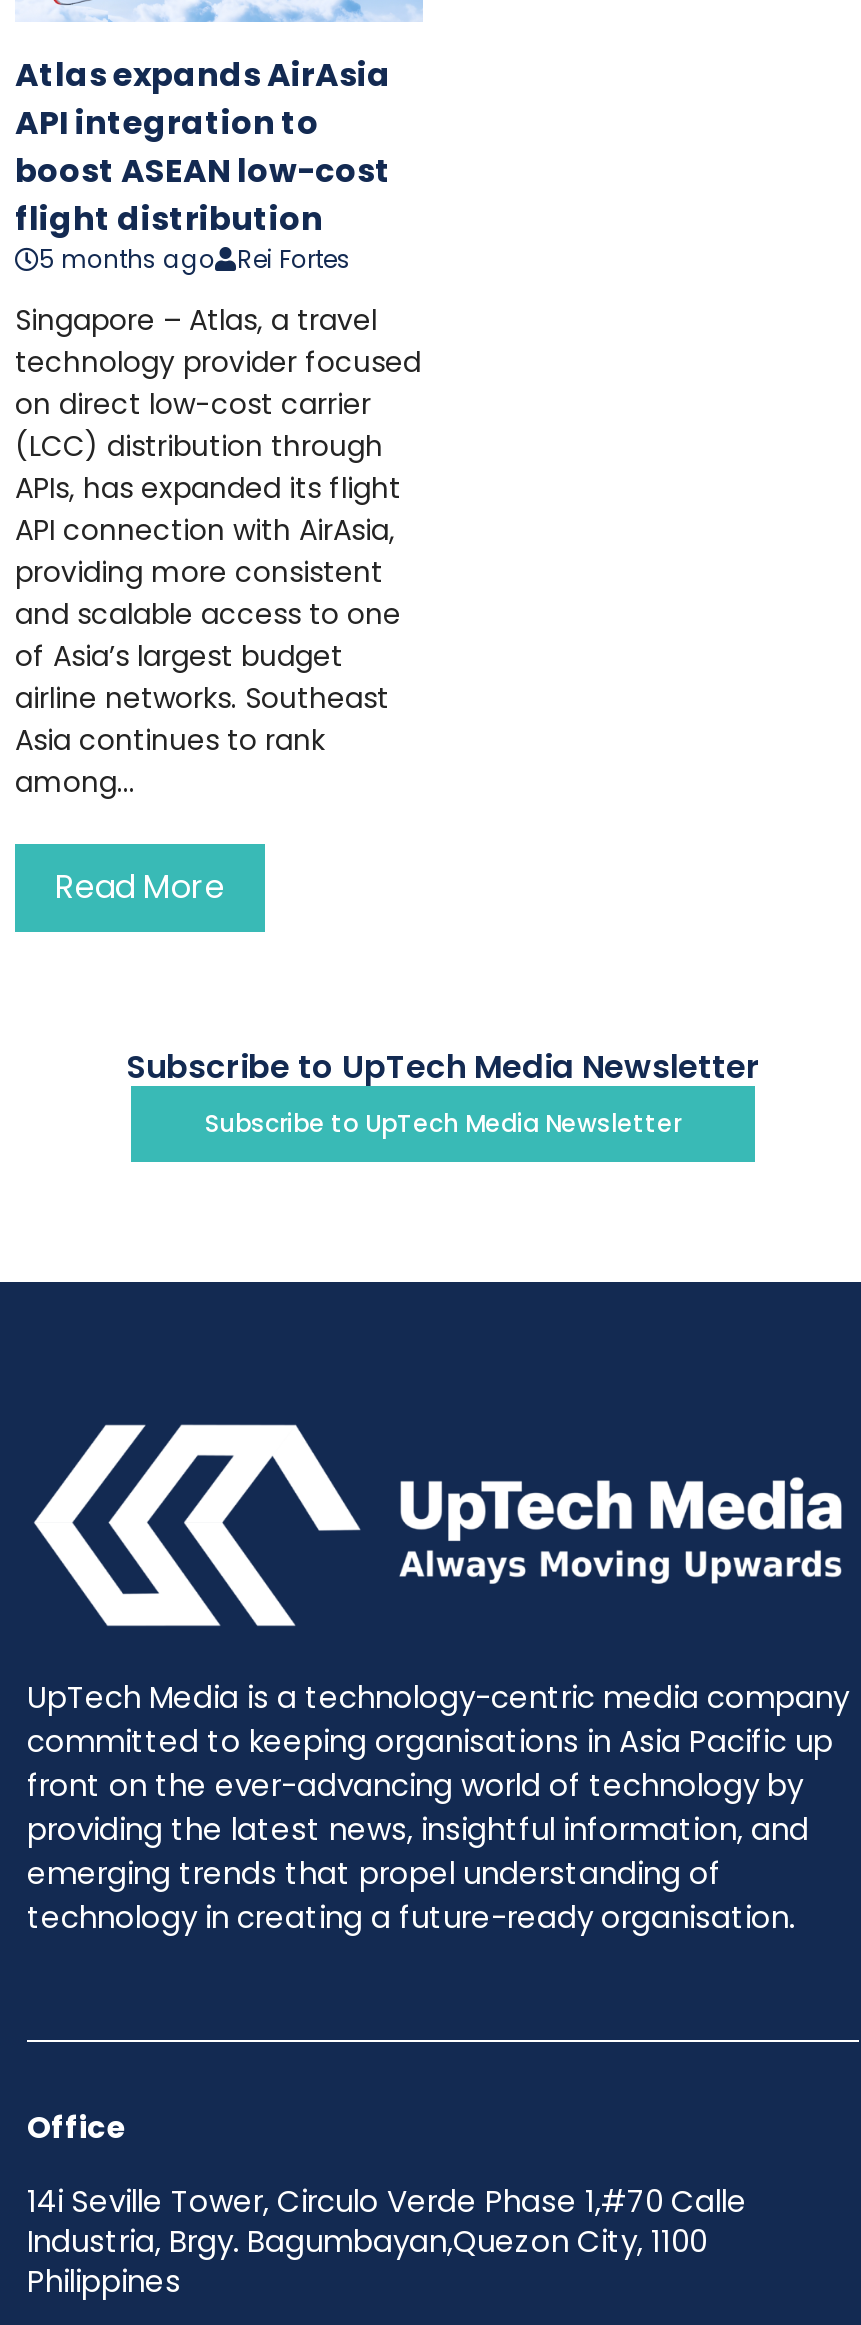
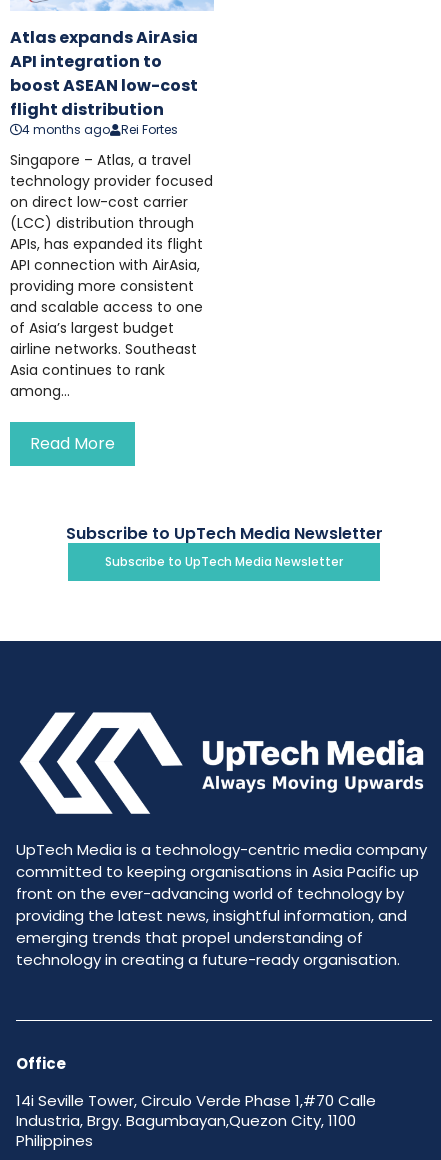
- 5 months ago Rei Fortes
+ 4 months ago Rei Fortes
